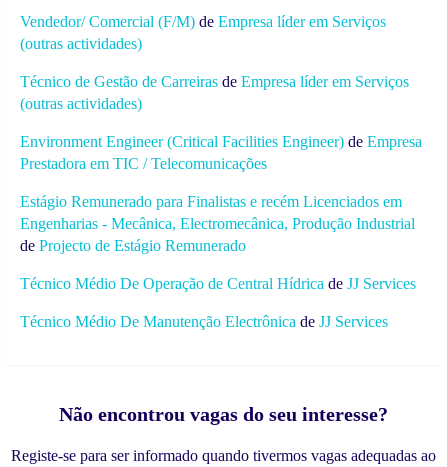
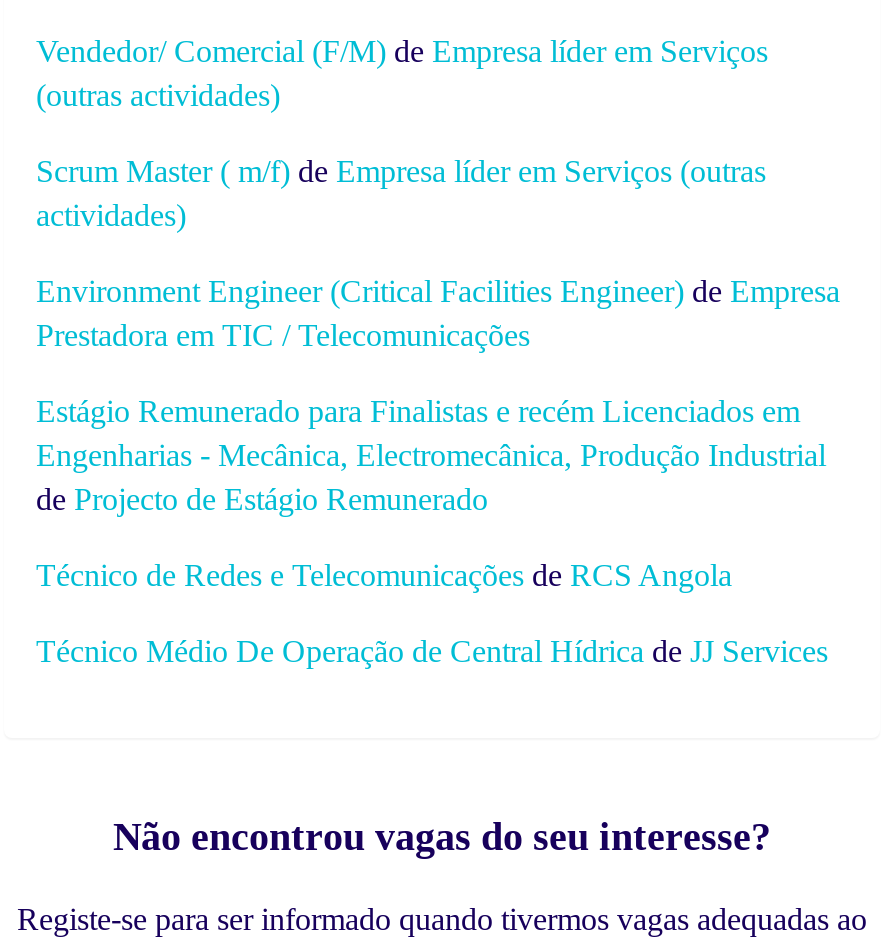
- Técnico de Gestão de Carreiras de Empresa líder em Serviços
- (outras actividades)
+ Scrum Master ( m/f) de Empresa líder em Serviços (outras
+ actividades)

+ Técnico de Redes e Telecomunicações de RCS Angola

moved down: Técnico Médio De Operação de Central Hídrica de JJ Services

- Técnico Médio De Manutenção Electrônica de JJ Services
